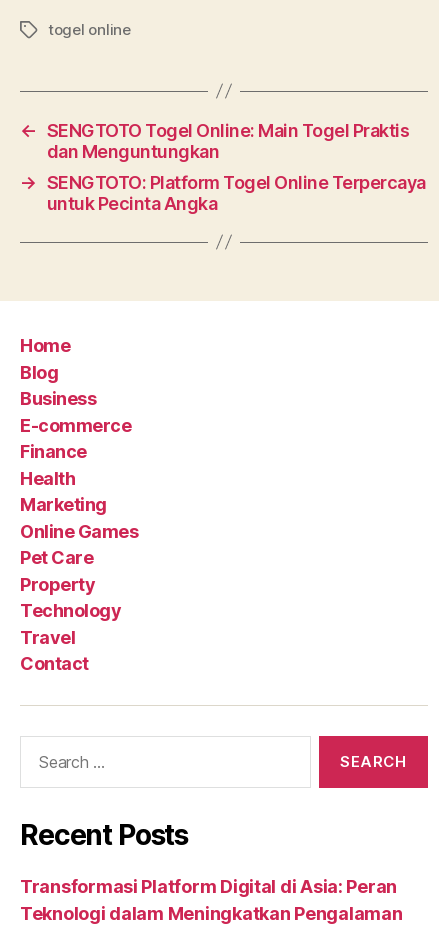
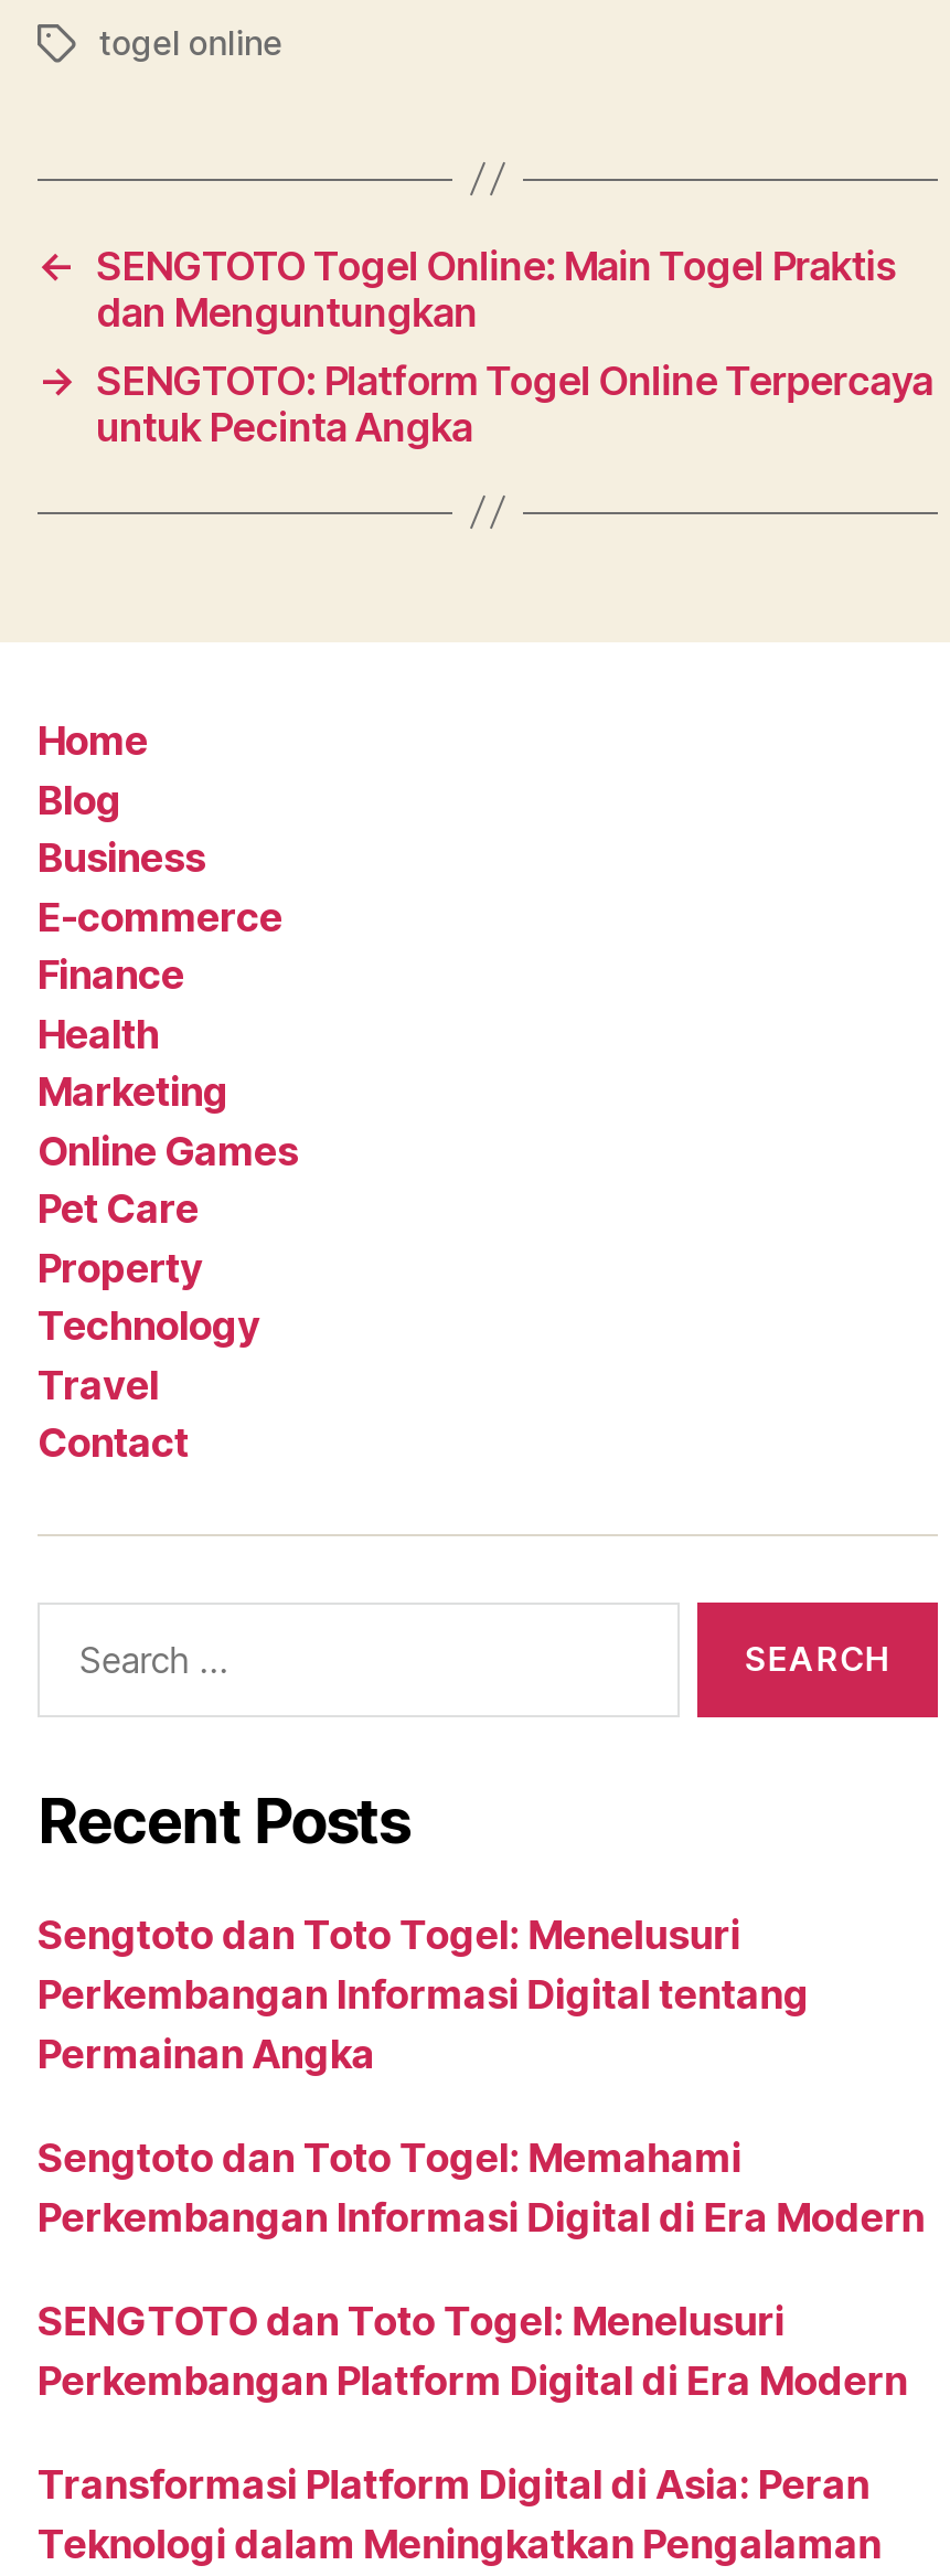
+ Sengtoto dan Toto Togel: Menelusuri
+ Perkembangan Informasi Digital tentang
+ Permainan Angka
+ Sengtoto dan Toto Togel: Memahami
+ Perkembangan Informasi Digital di Era Modern
+ SENGTOTO dan Toto Togel: Menelusuri
+ Perkembangan Platform Digital di Era Modern
